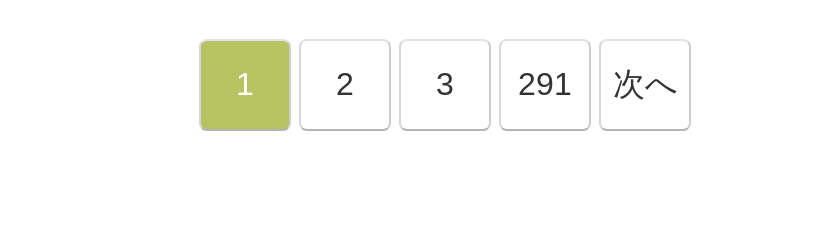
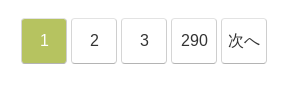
- 3 291 次へ
+ 3 290 次へ
